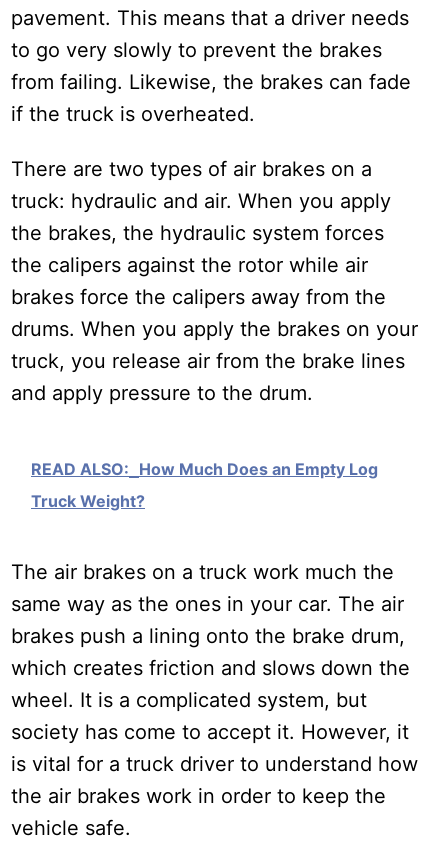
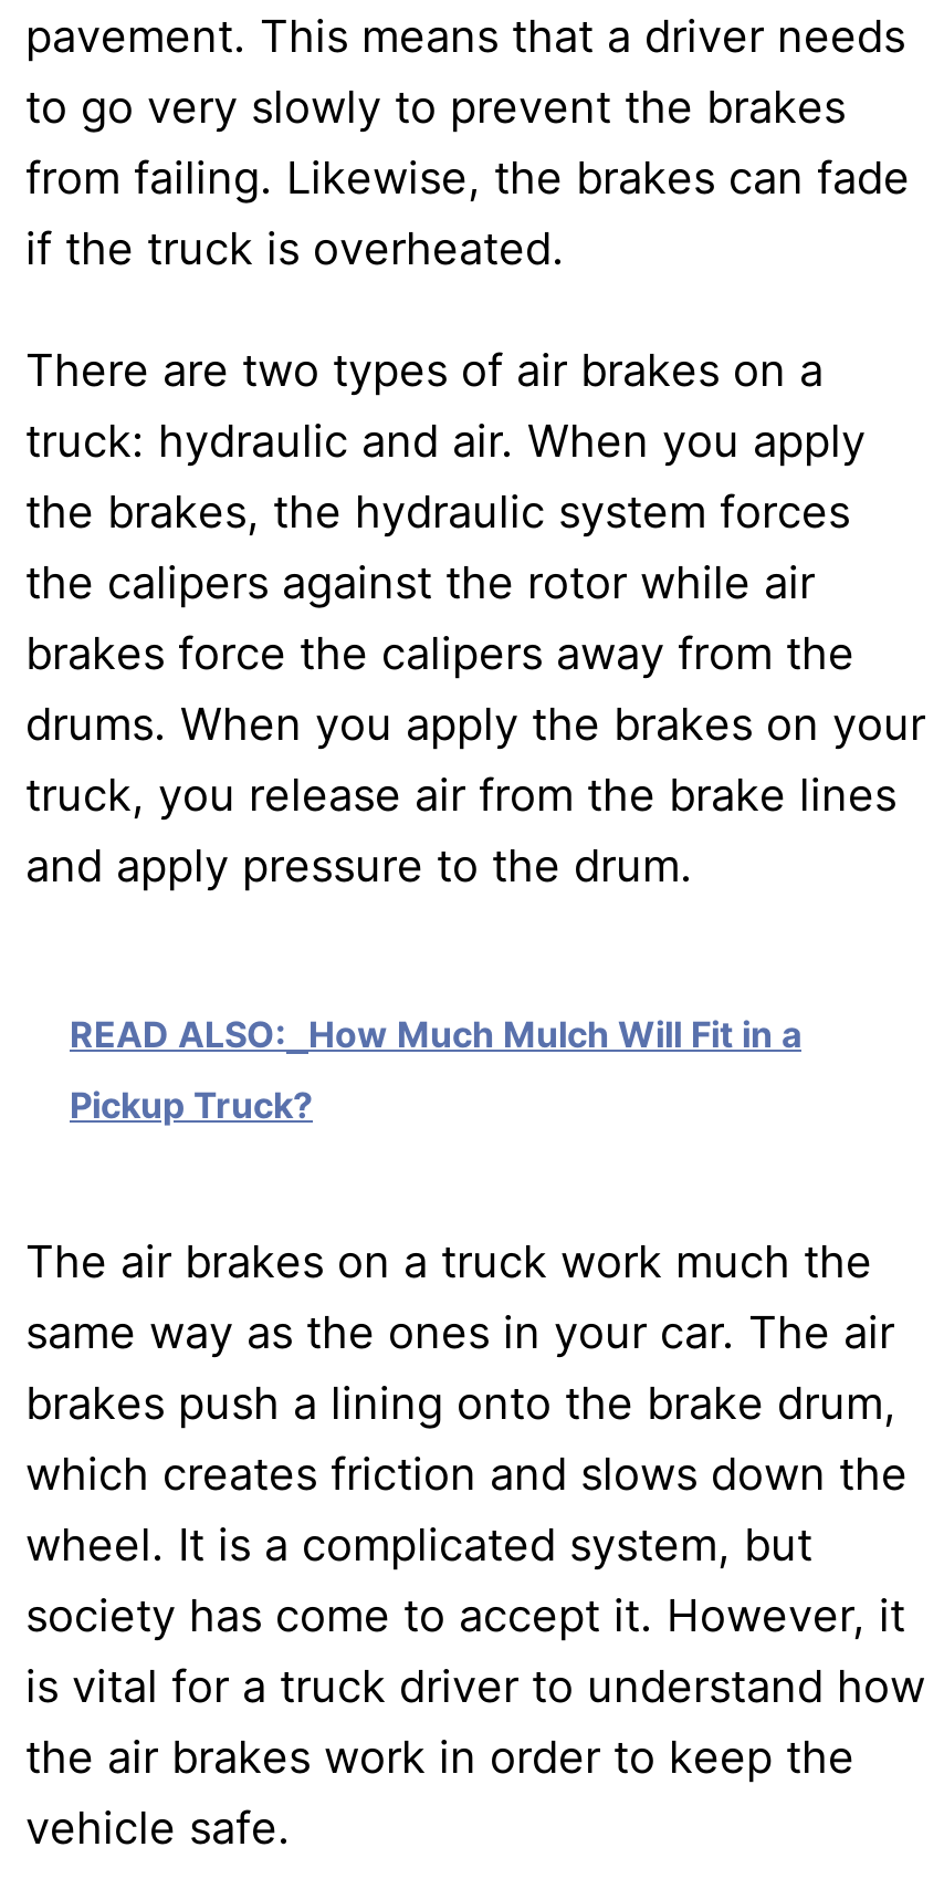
- READ ALSO: How Much Does an Empty Log
+ READ ALSO: How Much Mulch Will Fit in a

- Truck Weight?
+ Pickup Truck?
